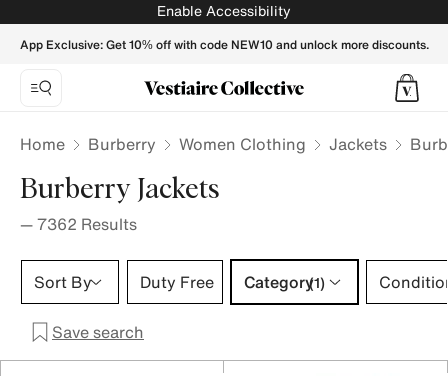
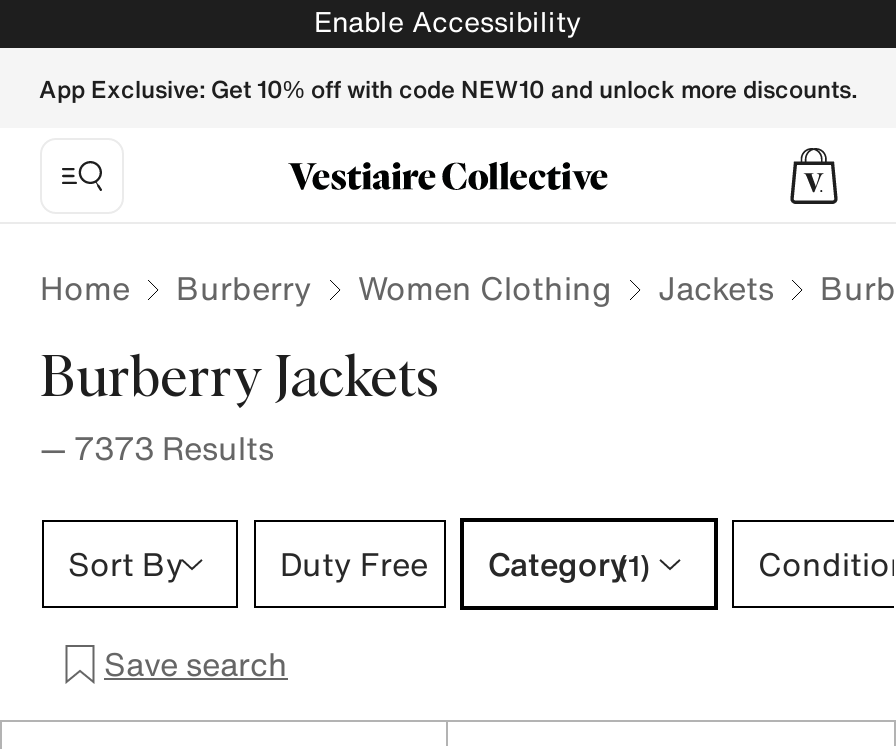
- — 7362 Results
+ — 7373 Results
